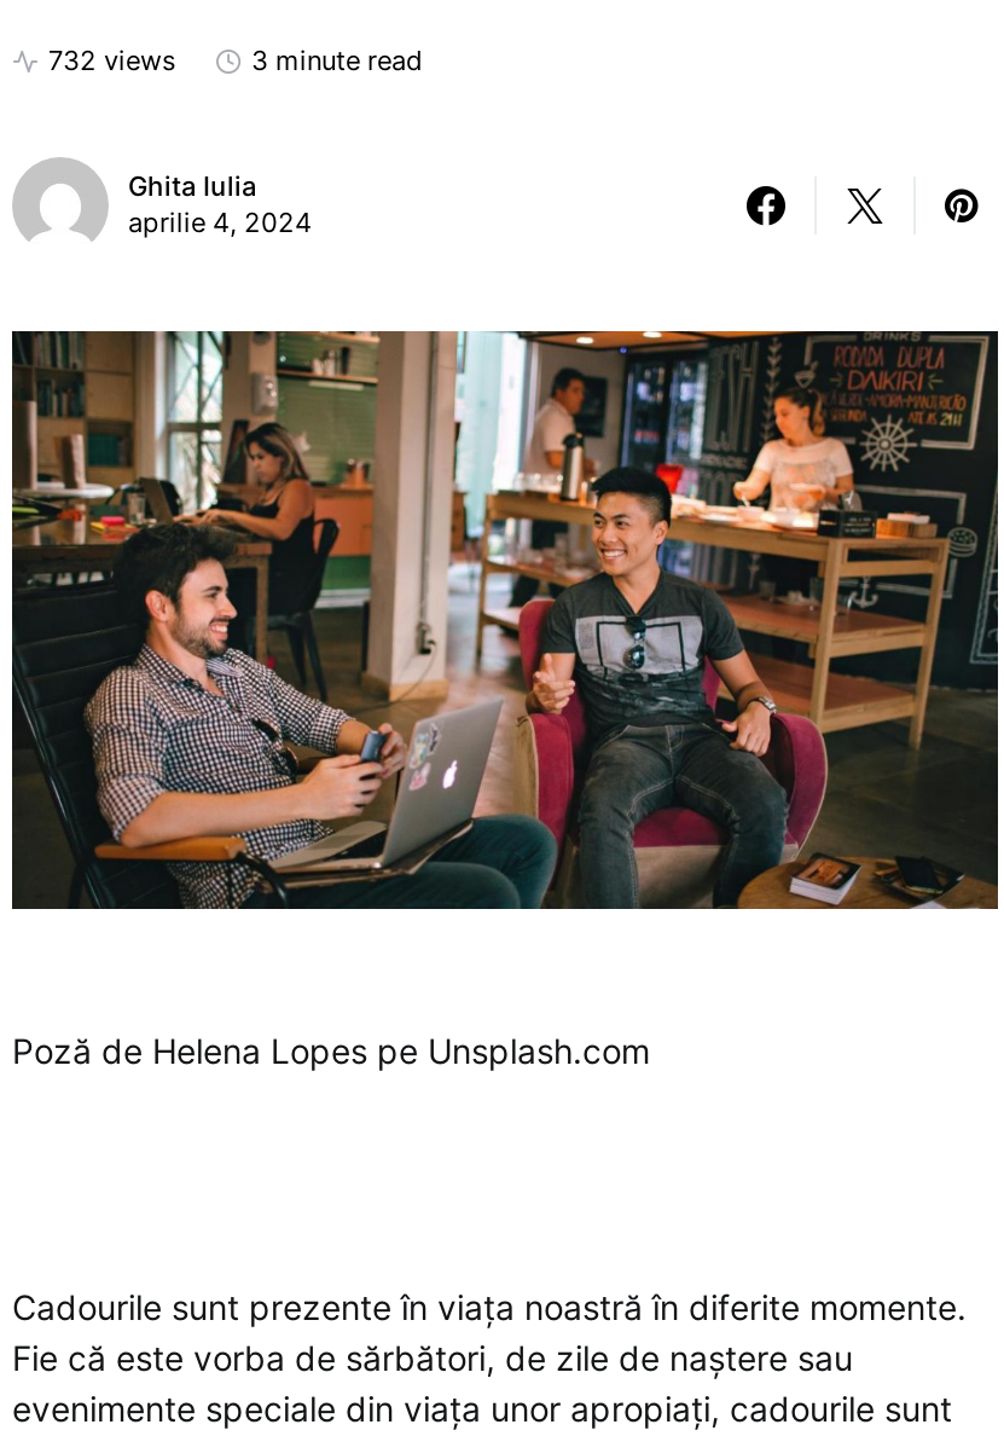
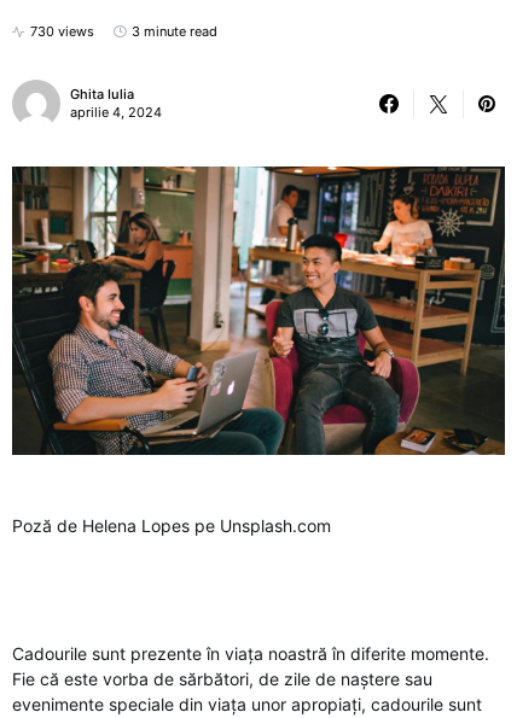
- 732 views
+ 730 views
